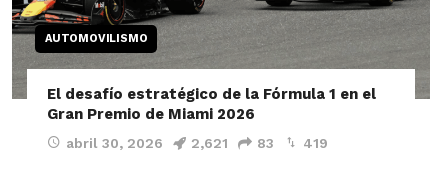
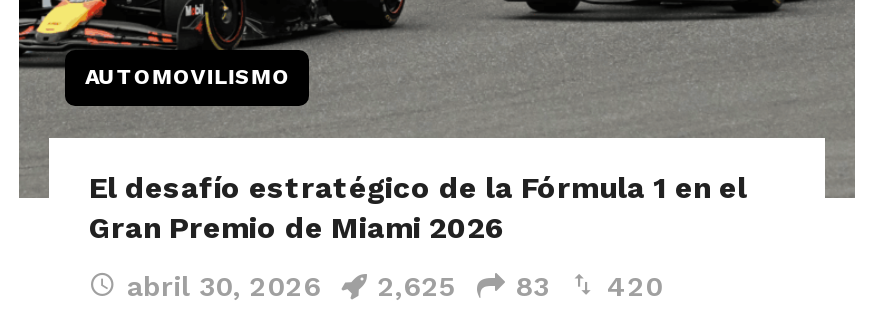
- 2,621
+ 2,625

- 419
+ 420
